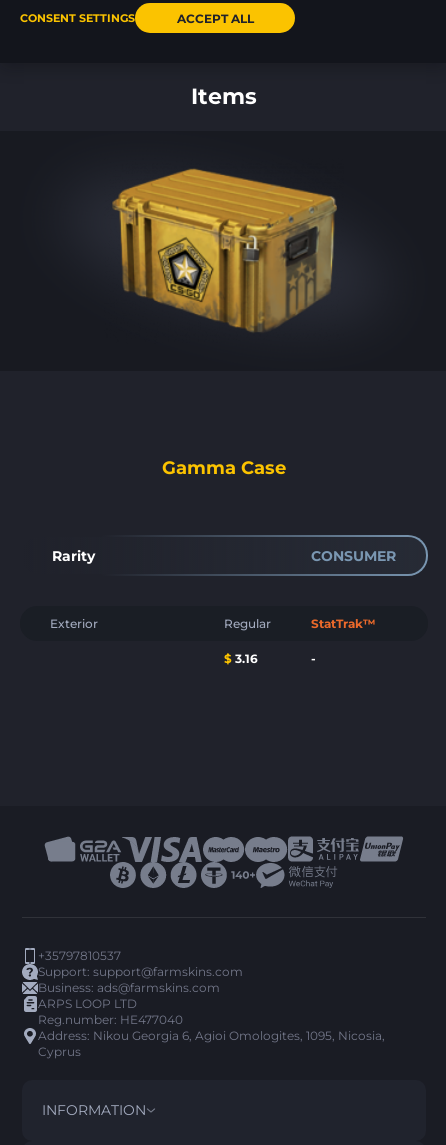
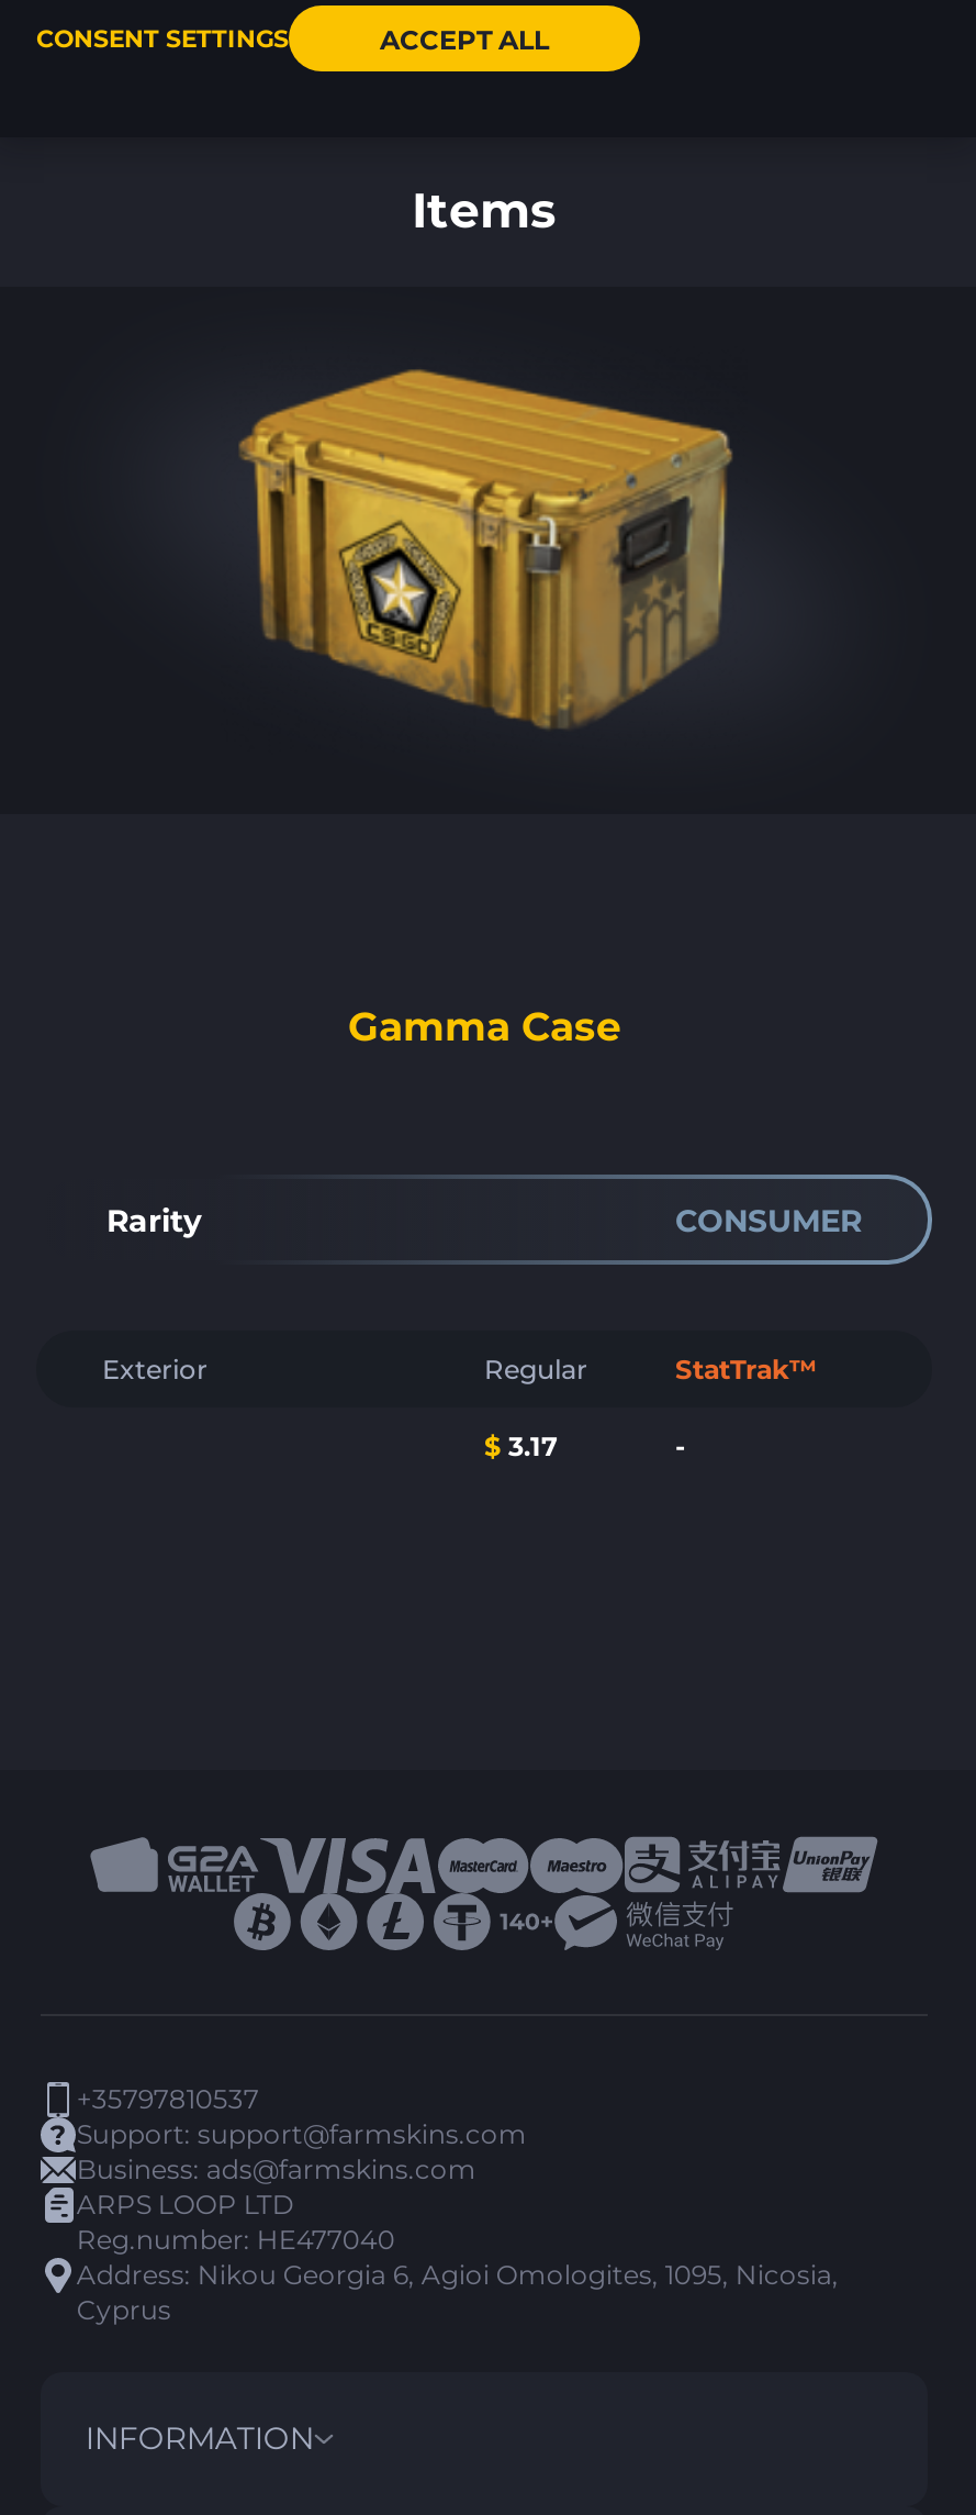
- $3.16
+ $3.17
